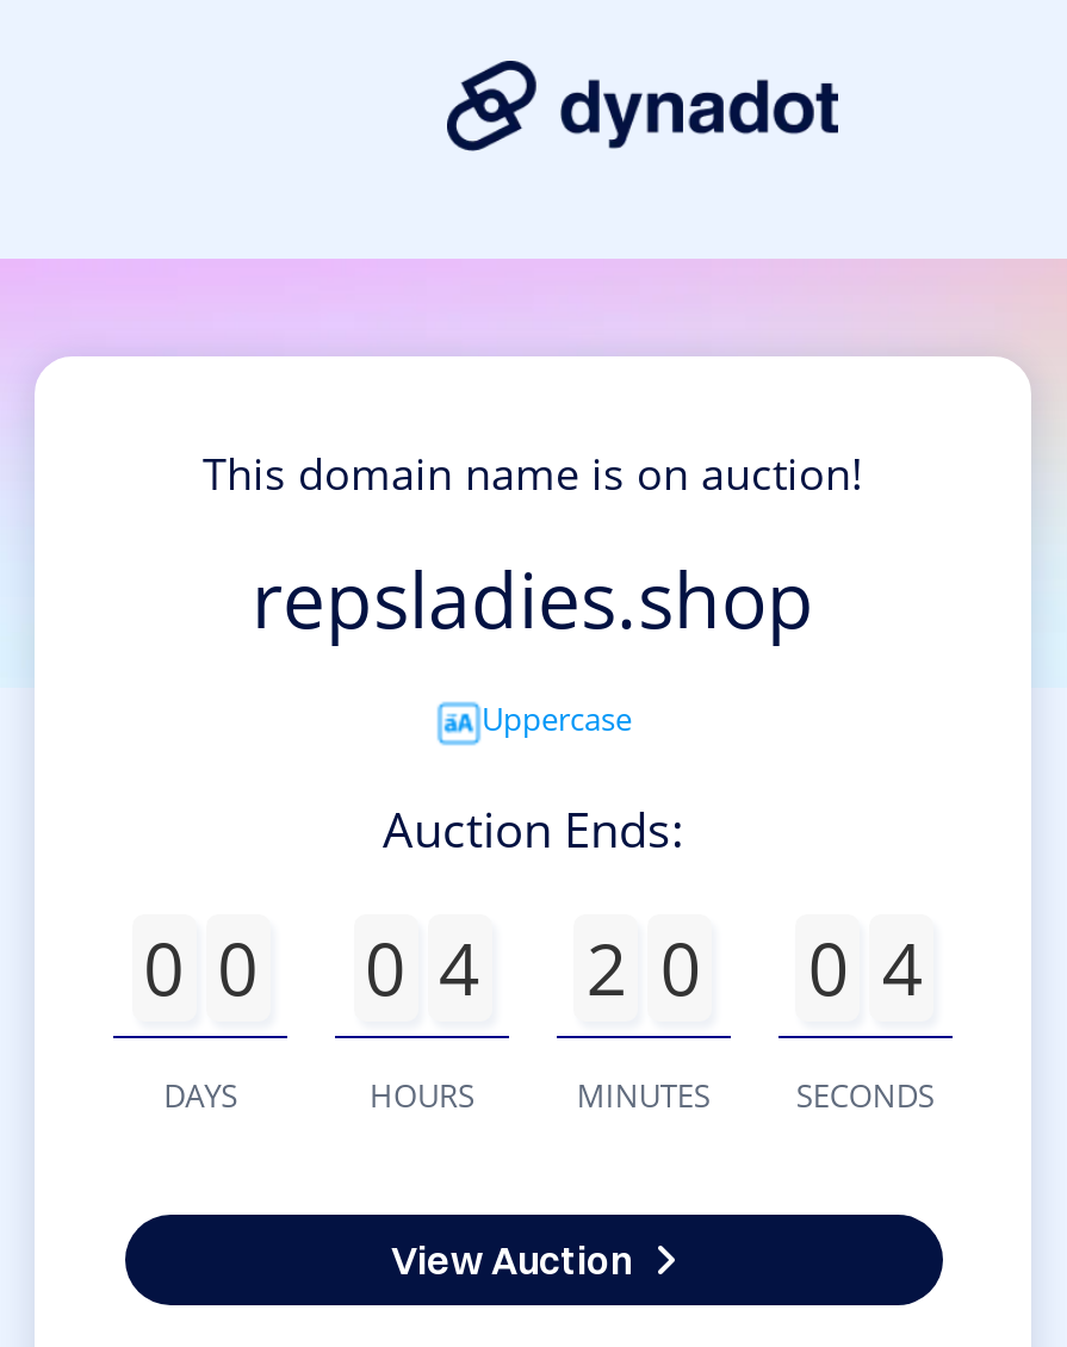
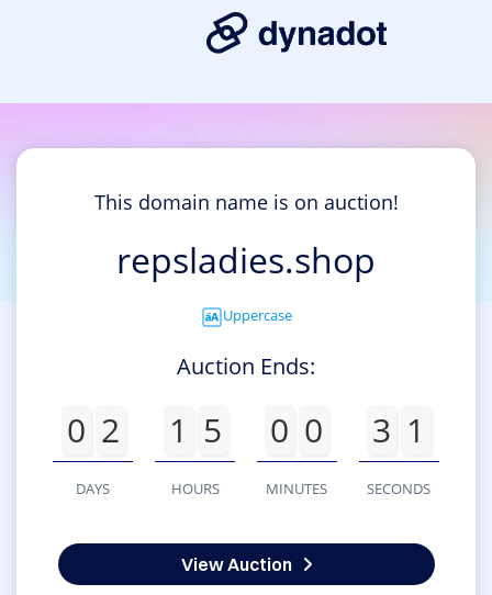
- 0 0
+ 0 2

- 0 4
+ 1 5

- 2 0
+ 0 0

- 0 4
+ 3 1
